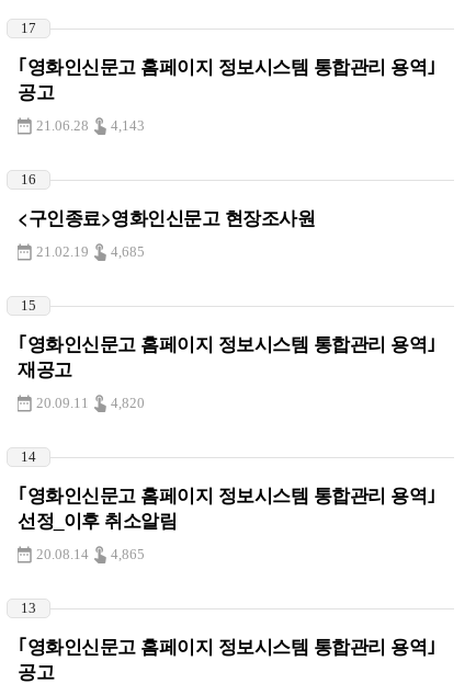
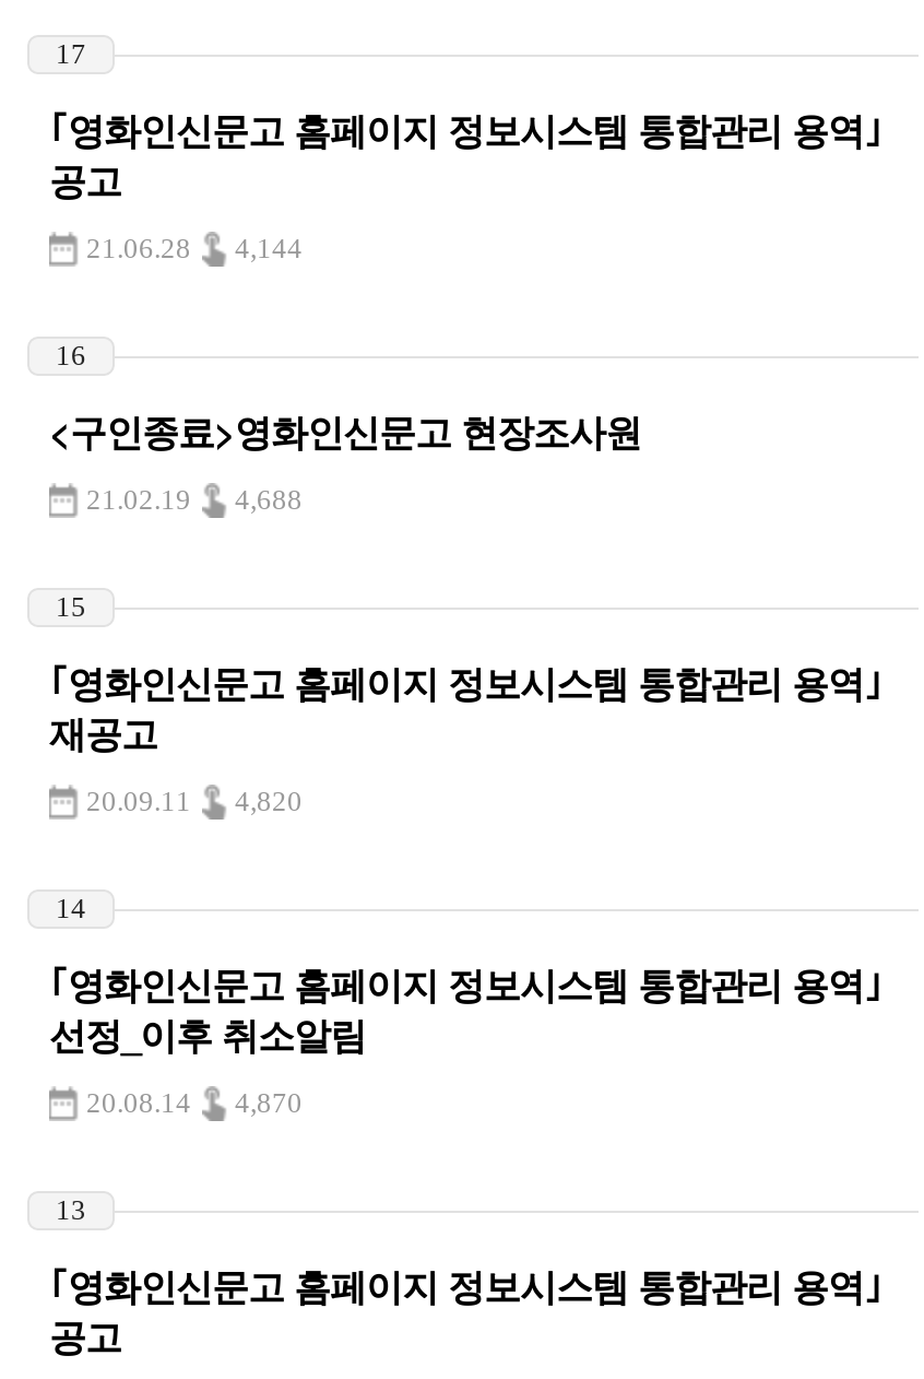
- 21.06.28 4,143
+ 21.06.28 4,144

- 21.02.19 4,685
+ 21.02.19 4,688

- 20.08.14 4,865
+ 20.08.14 4,870
